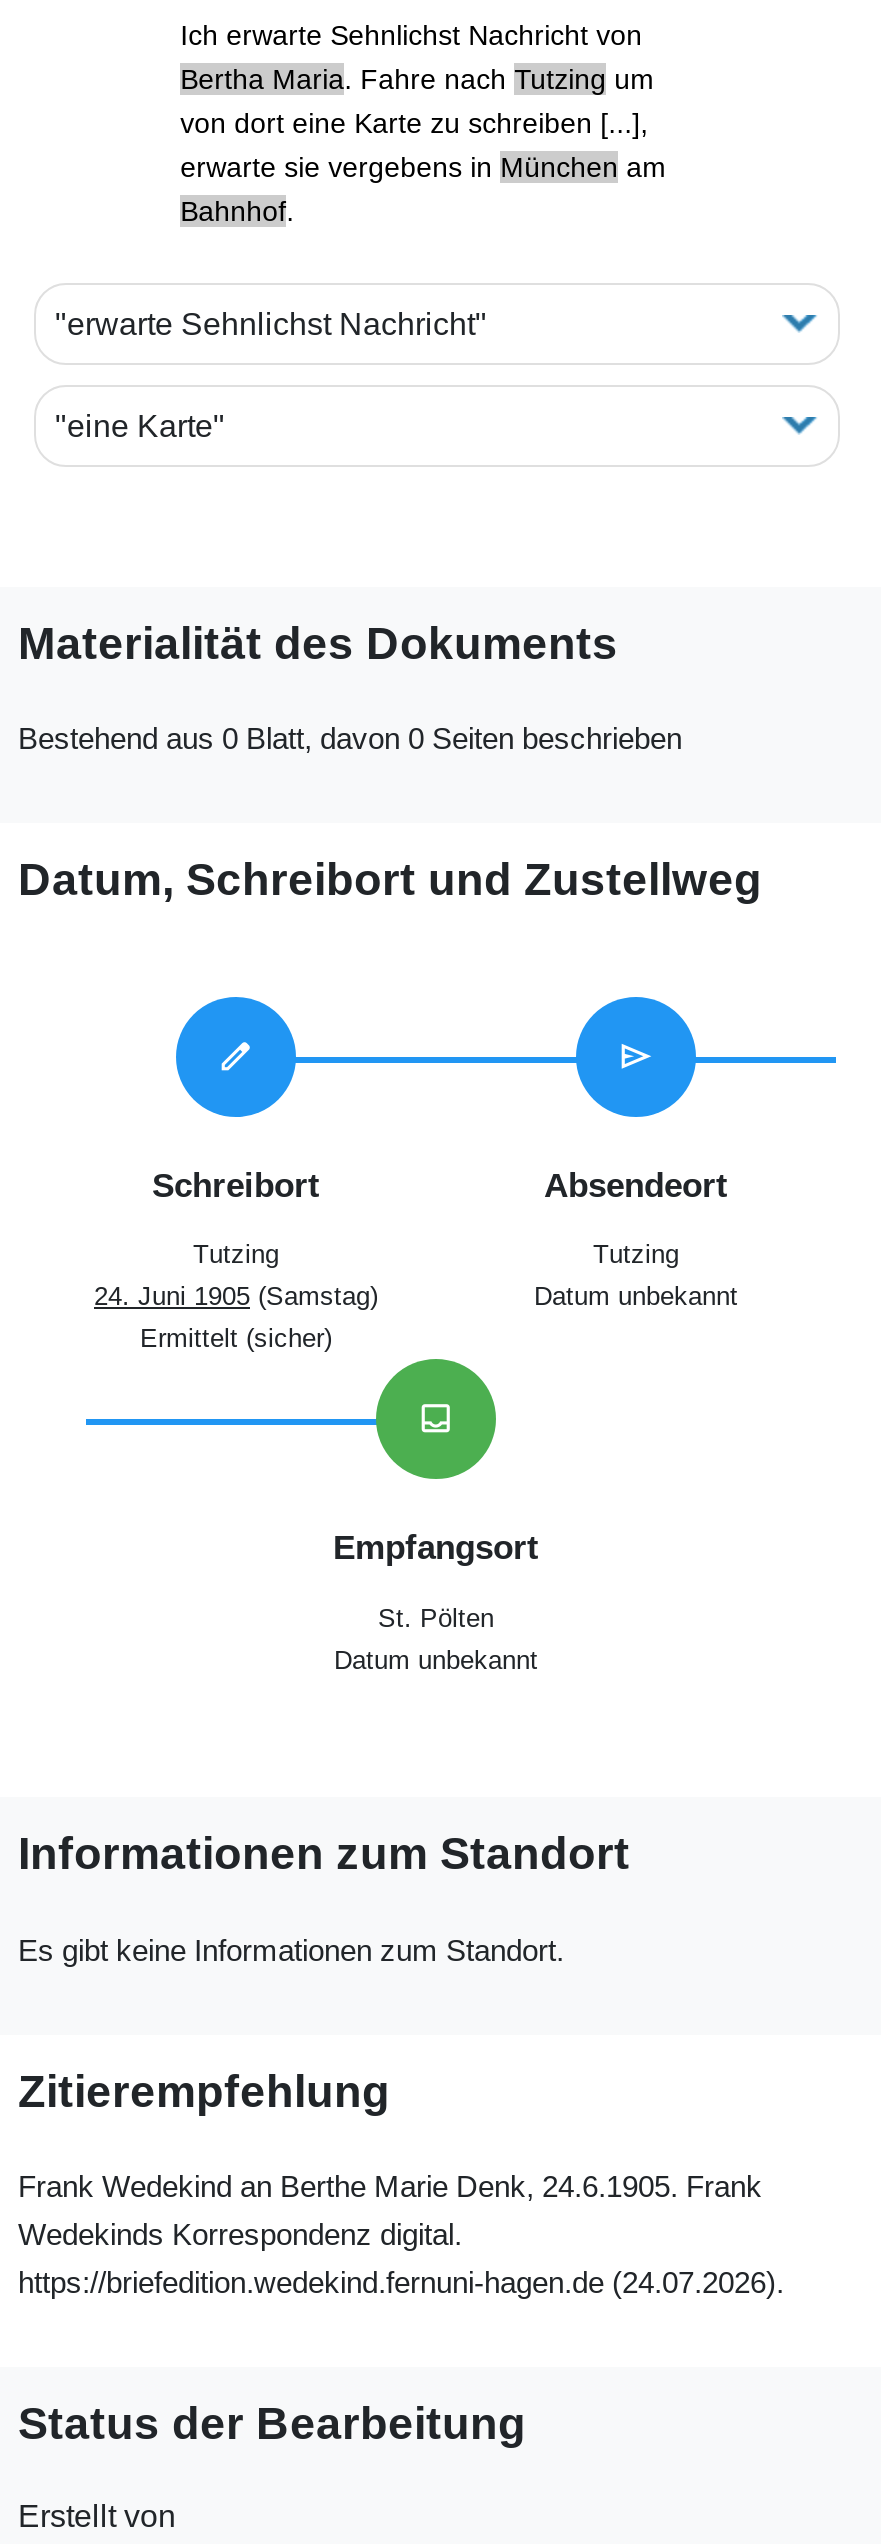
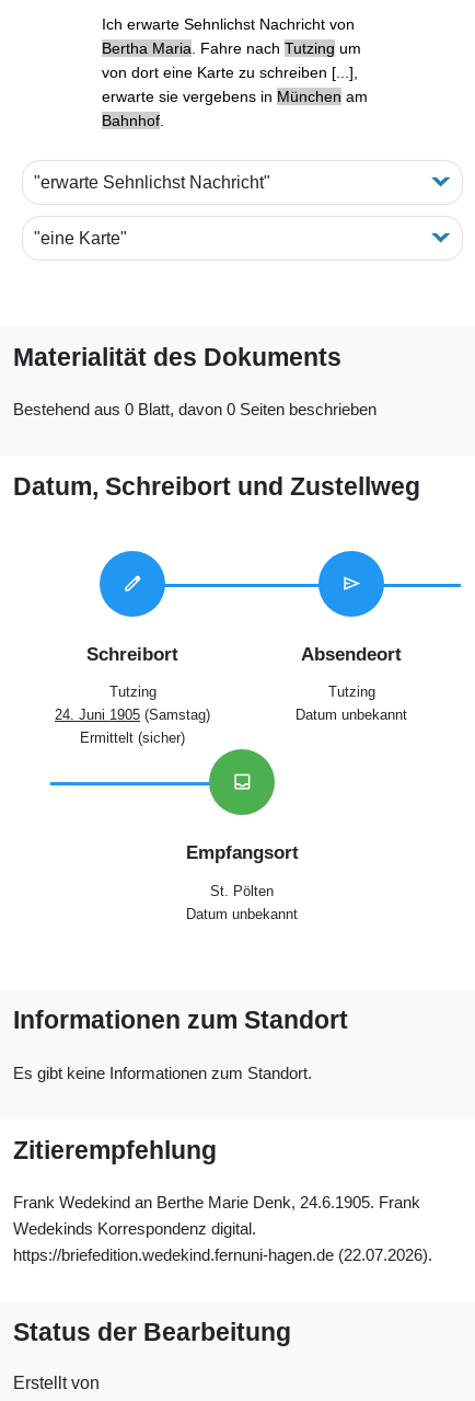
- https://briefedition.wedekind.fernuni-hagen.de (24.07.2026).
+ https://briefedition.wedekind.fernuni-hagen.de (22.07.2026).
